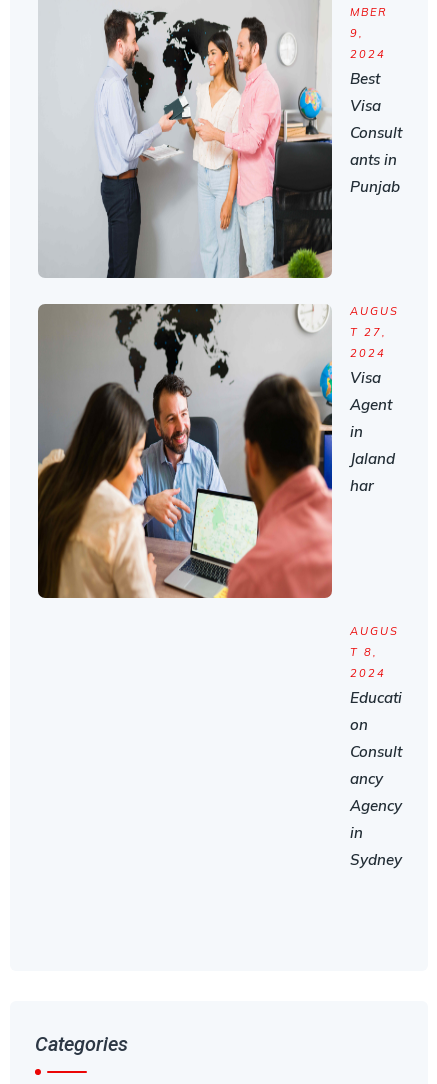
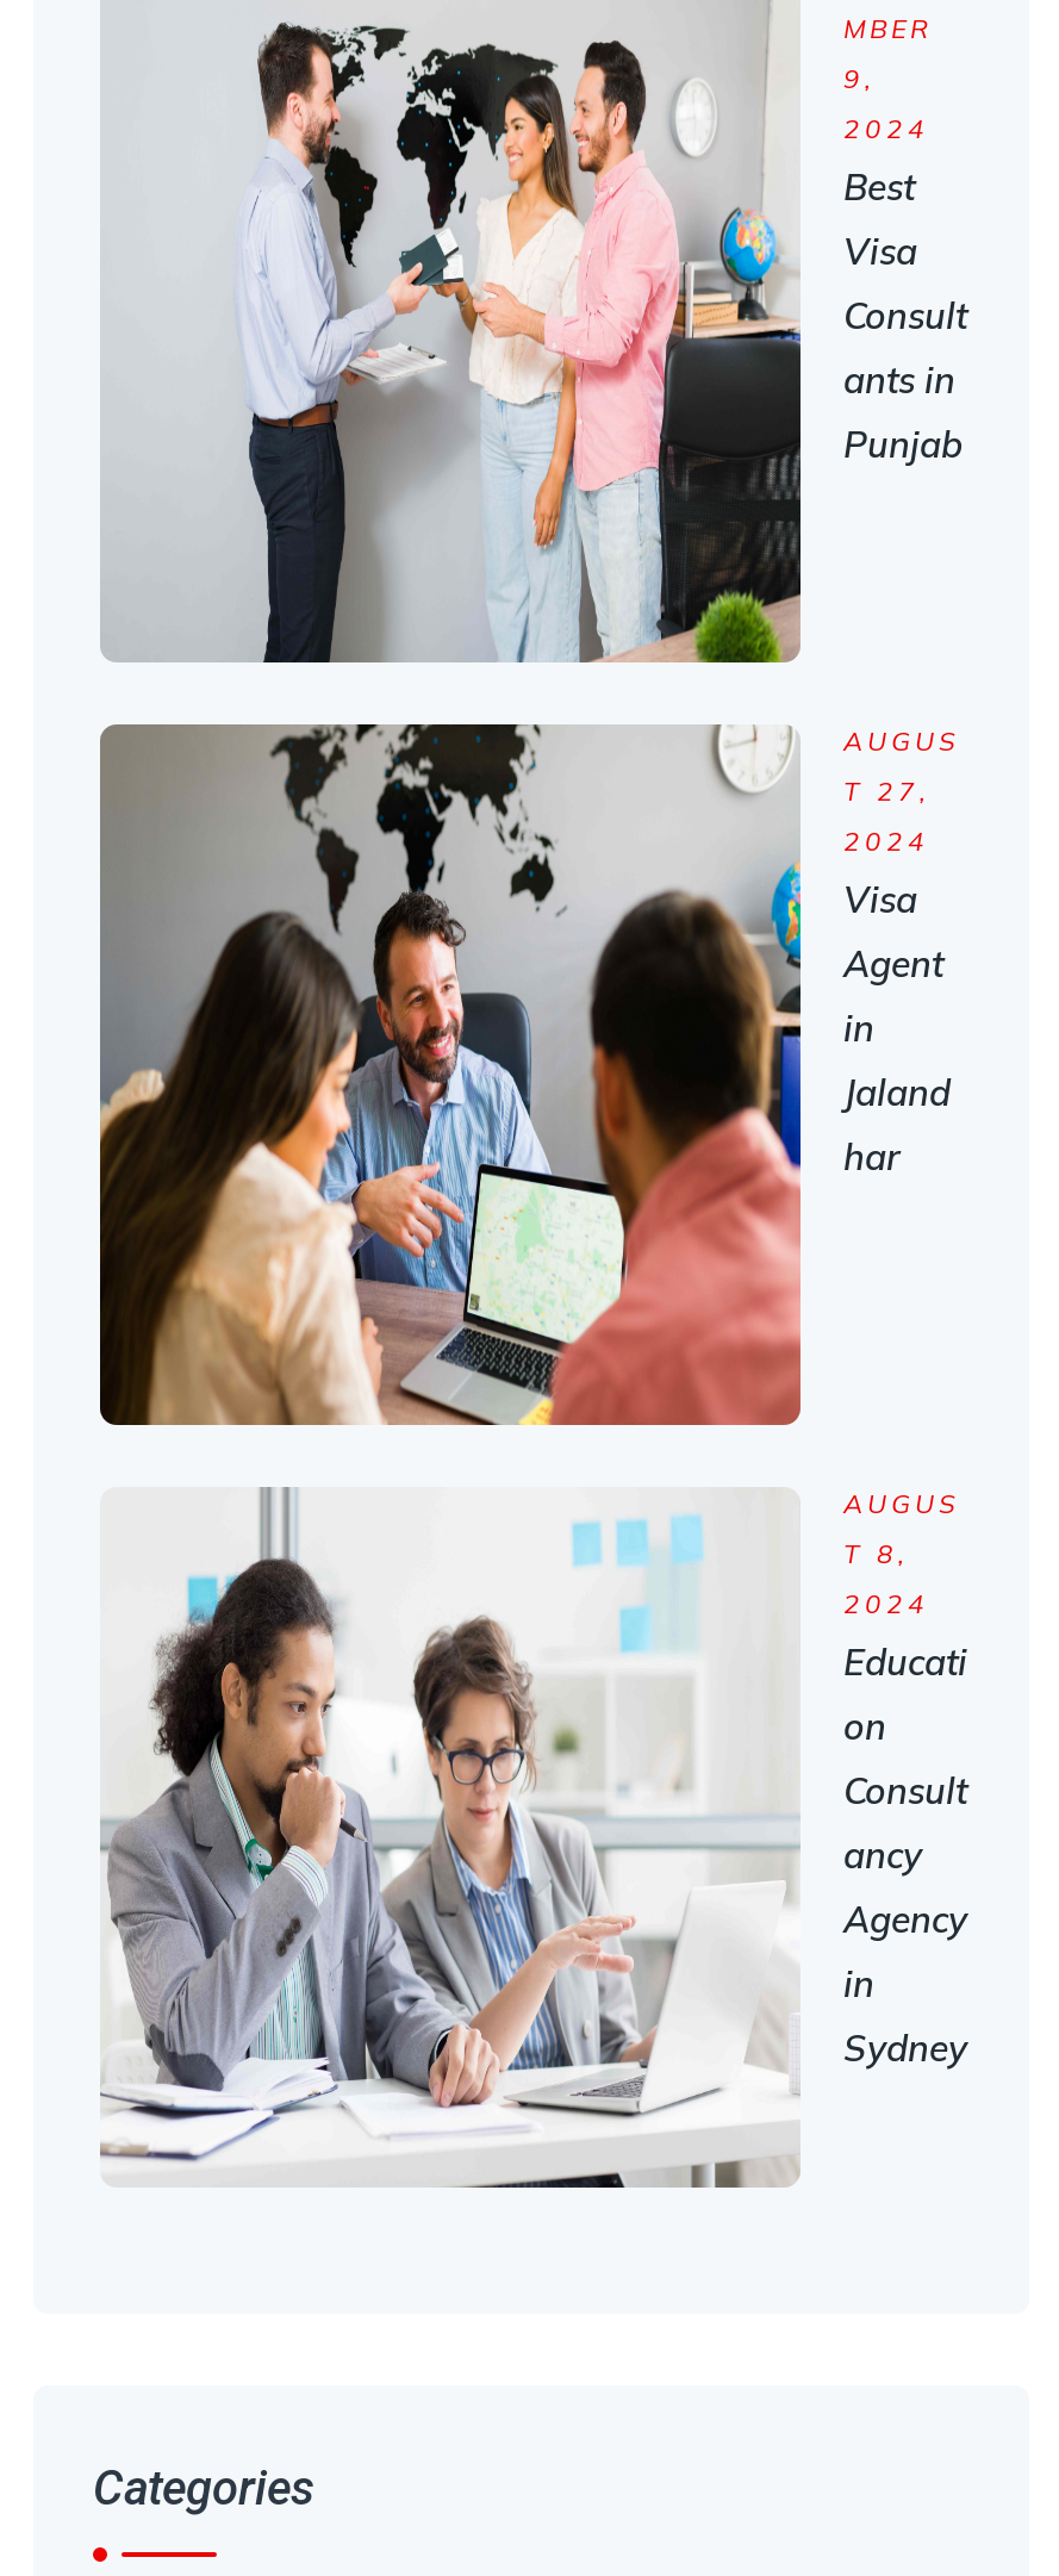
+ [image]
